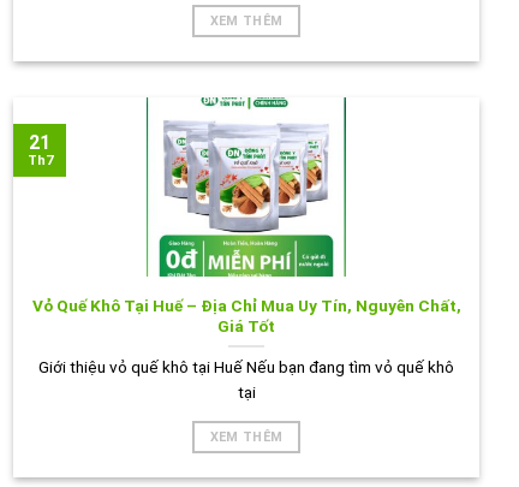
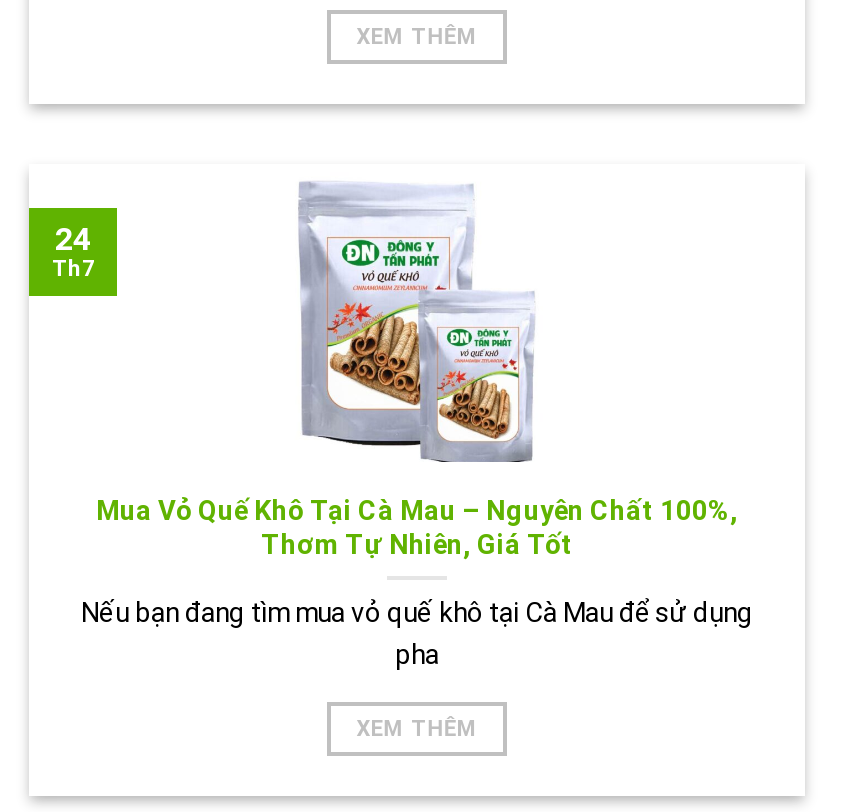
- [image]
- Vỏ Quế Khô Tại Huế – Địa Chỉ Mua Uy Tín, Nguyên Chất,
- Giá Tốt
+ [image]
+ Mua Vỏ Quế Khô Tại Cà Mau – Nguyên Chất 100%,
+ Thơm Tự Nhiên, Giá Tốt

- 21
+ 24

- Giới thiệu vỏ quế khô tại Huế Nếu bạn đang tìm vỏ quế khô
- tại
+ Nếu bạn đang tìm mua vỏ quế khô tại Cà Mau để sử dụng
+ pha
